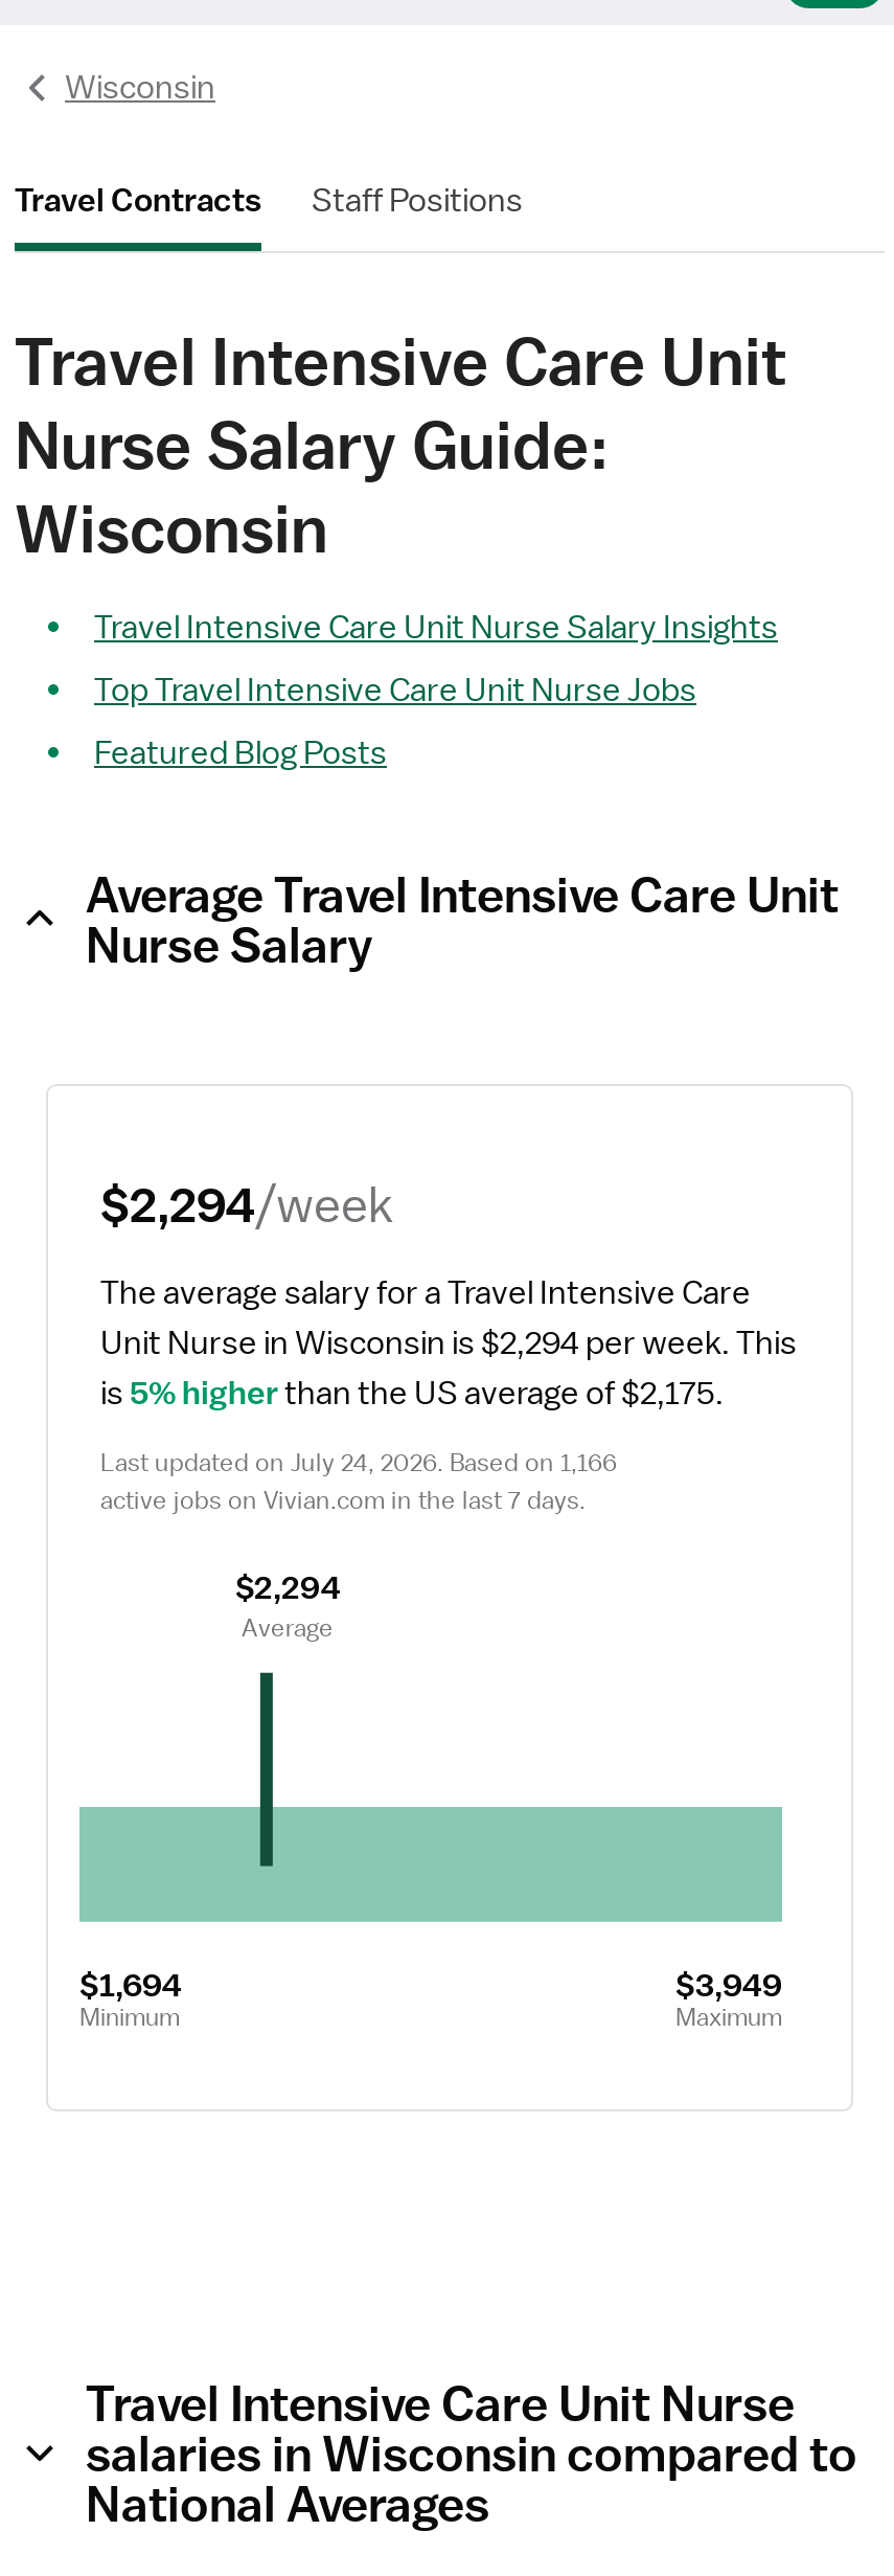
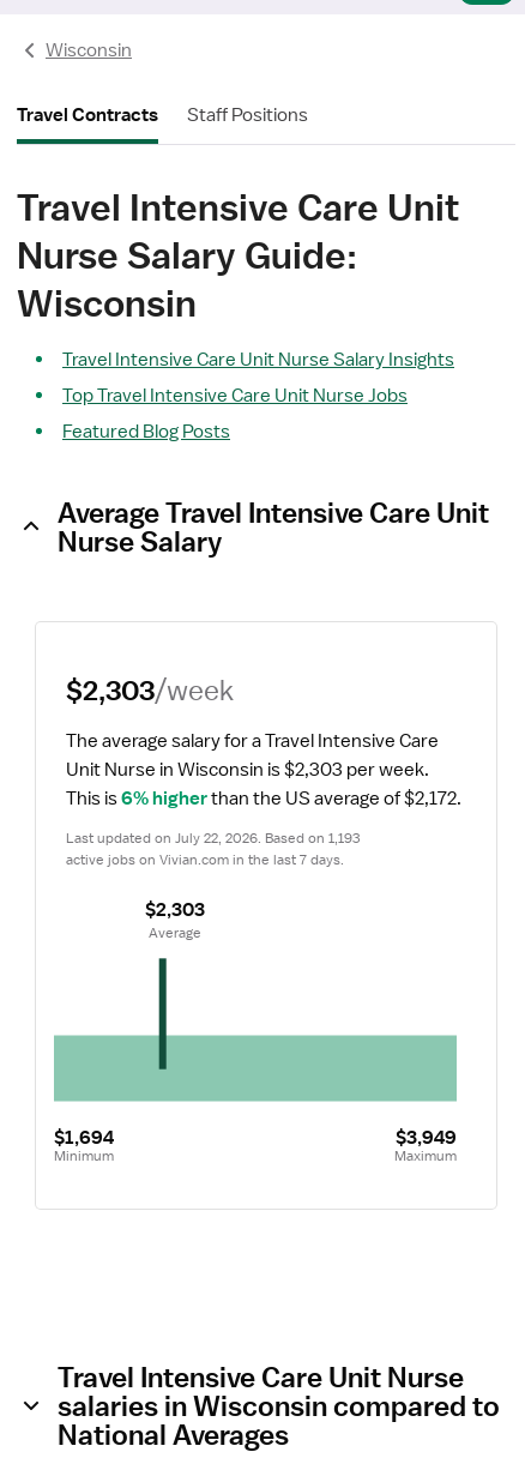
- $2,294/week
+ $2,303/week

- Unit Nurse in Wisconsin is $2,294 per week. This
- is 5% higher than the US average of $2,175.
+ Unit Nurse in Wisconsin is $2,303 per week.
+ This is 6% higherthan the US average of $2,172.

- Last updated on July 24, 2026. Based on 1,166
+ Last updated on July 22, 2026. Based on 1,193

- $2,294
+ $2,303
